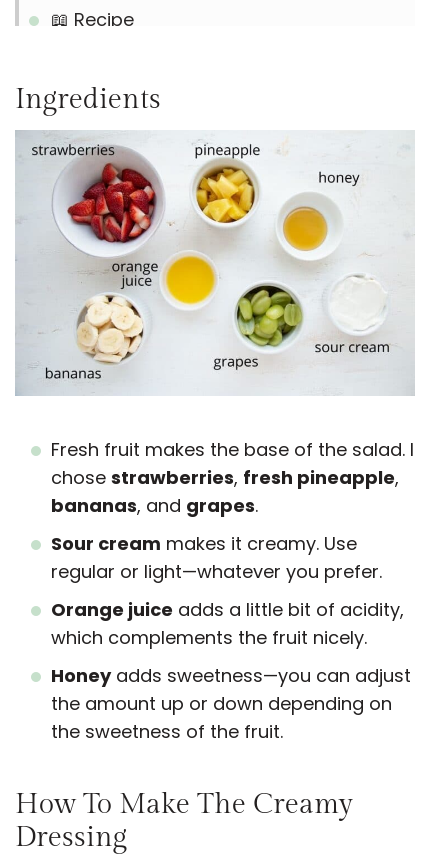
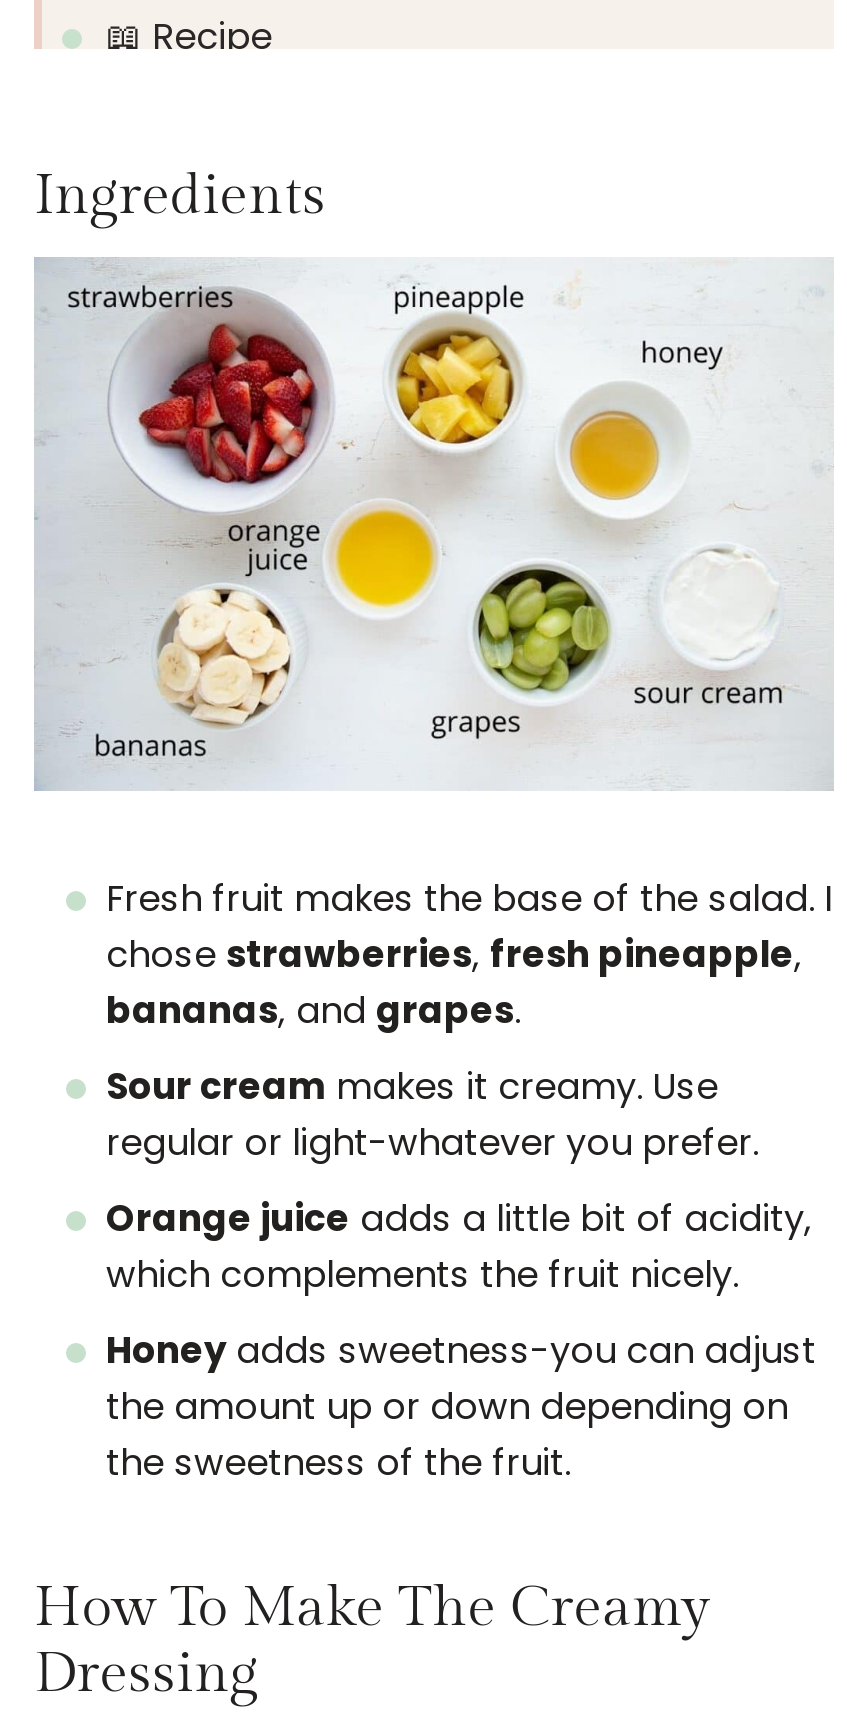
- regular or light—whatever you prefer.
+ regular or light-whatever you prefer.

- Honey adds sweetness—you can adjust
+ Honey adds sweetness-you can adjust
